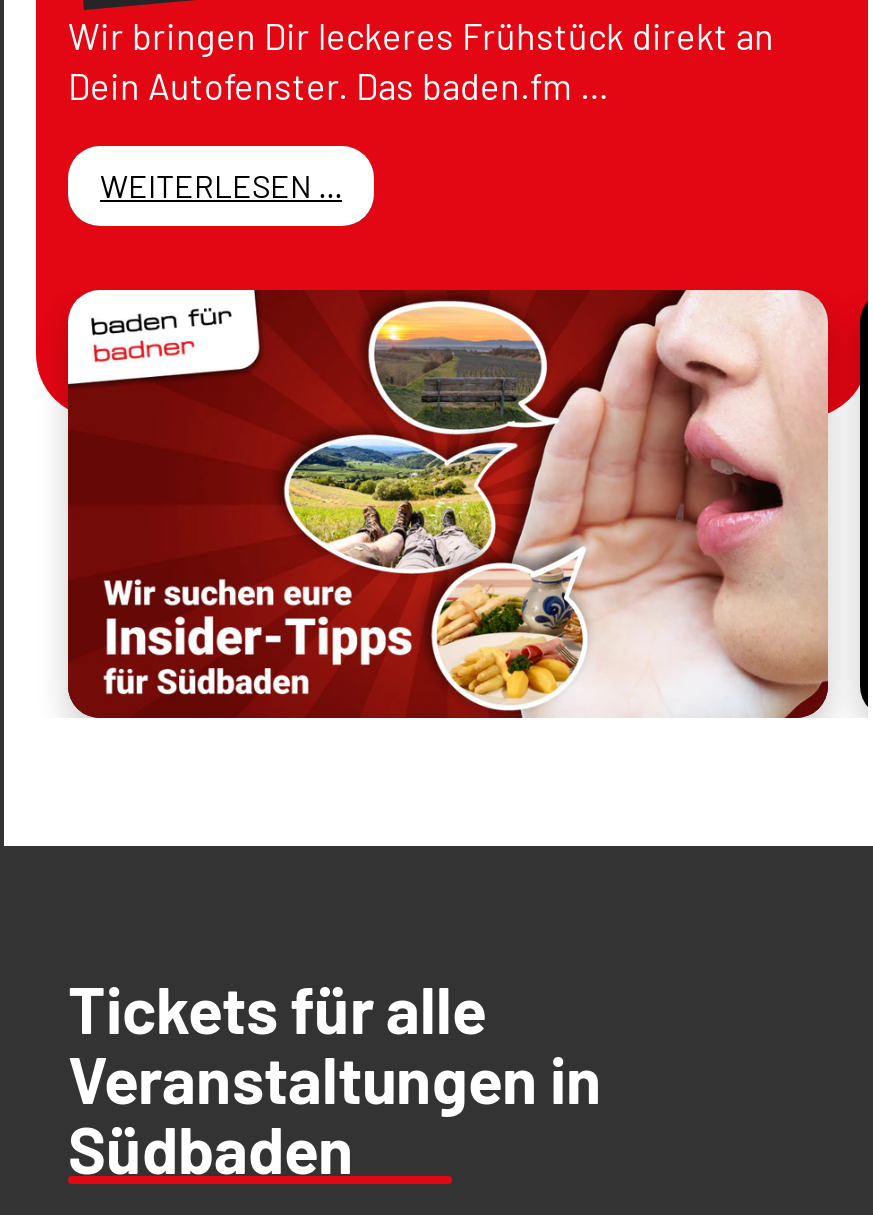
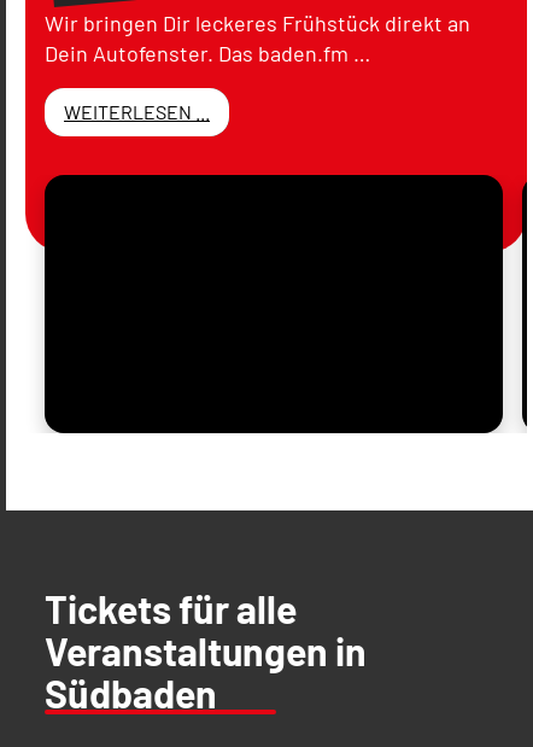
- [image]
